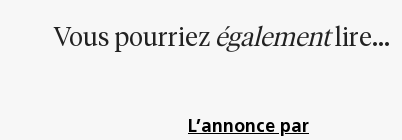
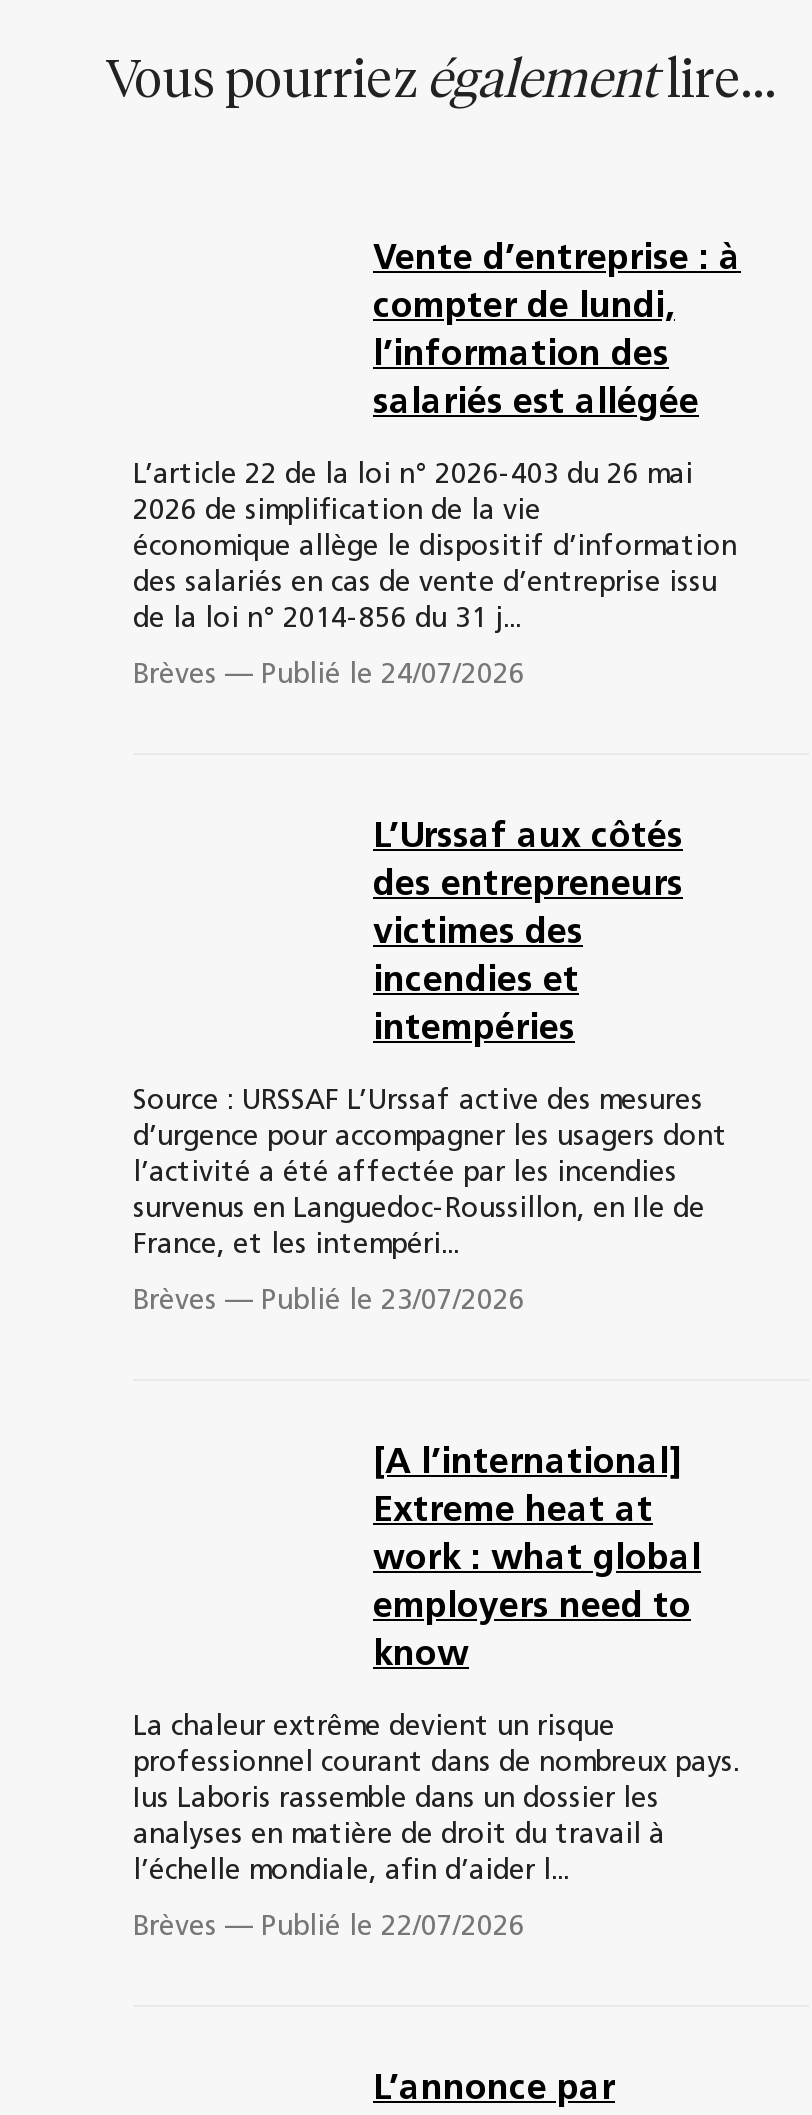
+ Vente d’entreprise : à
+ compter de lundi,
+ l’information des
+ salariés est allégée
+ L’article 22 de la loi n° 2026-403 du 26 mai
+ 2026 de simplification de la vie
+ économique allège le dispositif d’information
+ des salariés en cas de vente d’entreprise issu
+ de la loi n° 2014-856 du 31 j...
+ Brèves — Publié le 24/07/2026

+ L’Urssaf aux côtés
+ des entrepreneurs
+ victimes des
+ incendies et
+ intempéries
+ Source : URSSAF L’Urssaf active des mesures
+ d’urgence pour accompagner les usagers dont
+ l’activité a été affectée par les incendies
+ survenus en Languedoc-Roussillon, en Ile de
+ France, et les intempéri...
+ Brèves — Publié le 23/07/2026

+ [A l’international]
+ Extreme heat at
+ work : what global
+ employers need to
+ know
+ La chaleur extrême devient un risque
+ professionnel courant dans de nombreux pays.
+ Ius Laboris rassemble dans un dossier les
+ analyses en matière de droit du travail à
+ l’échelle mondiale, afin d’aider l...
+ Brèves — Publié le 22/07/2026
